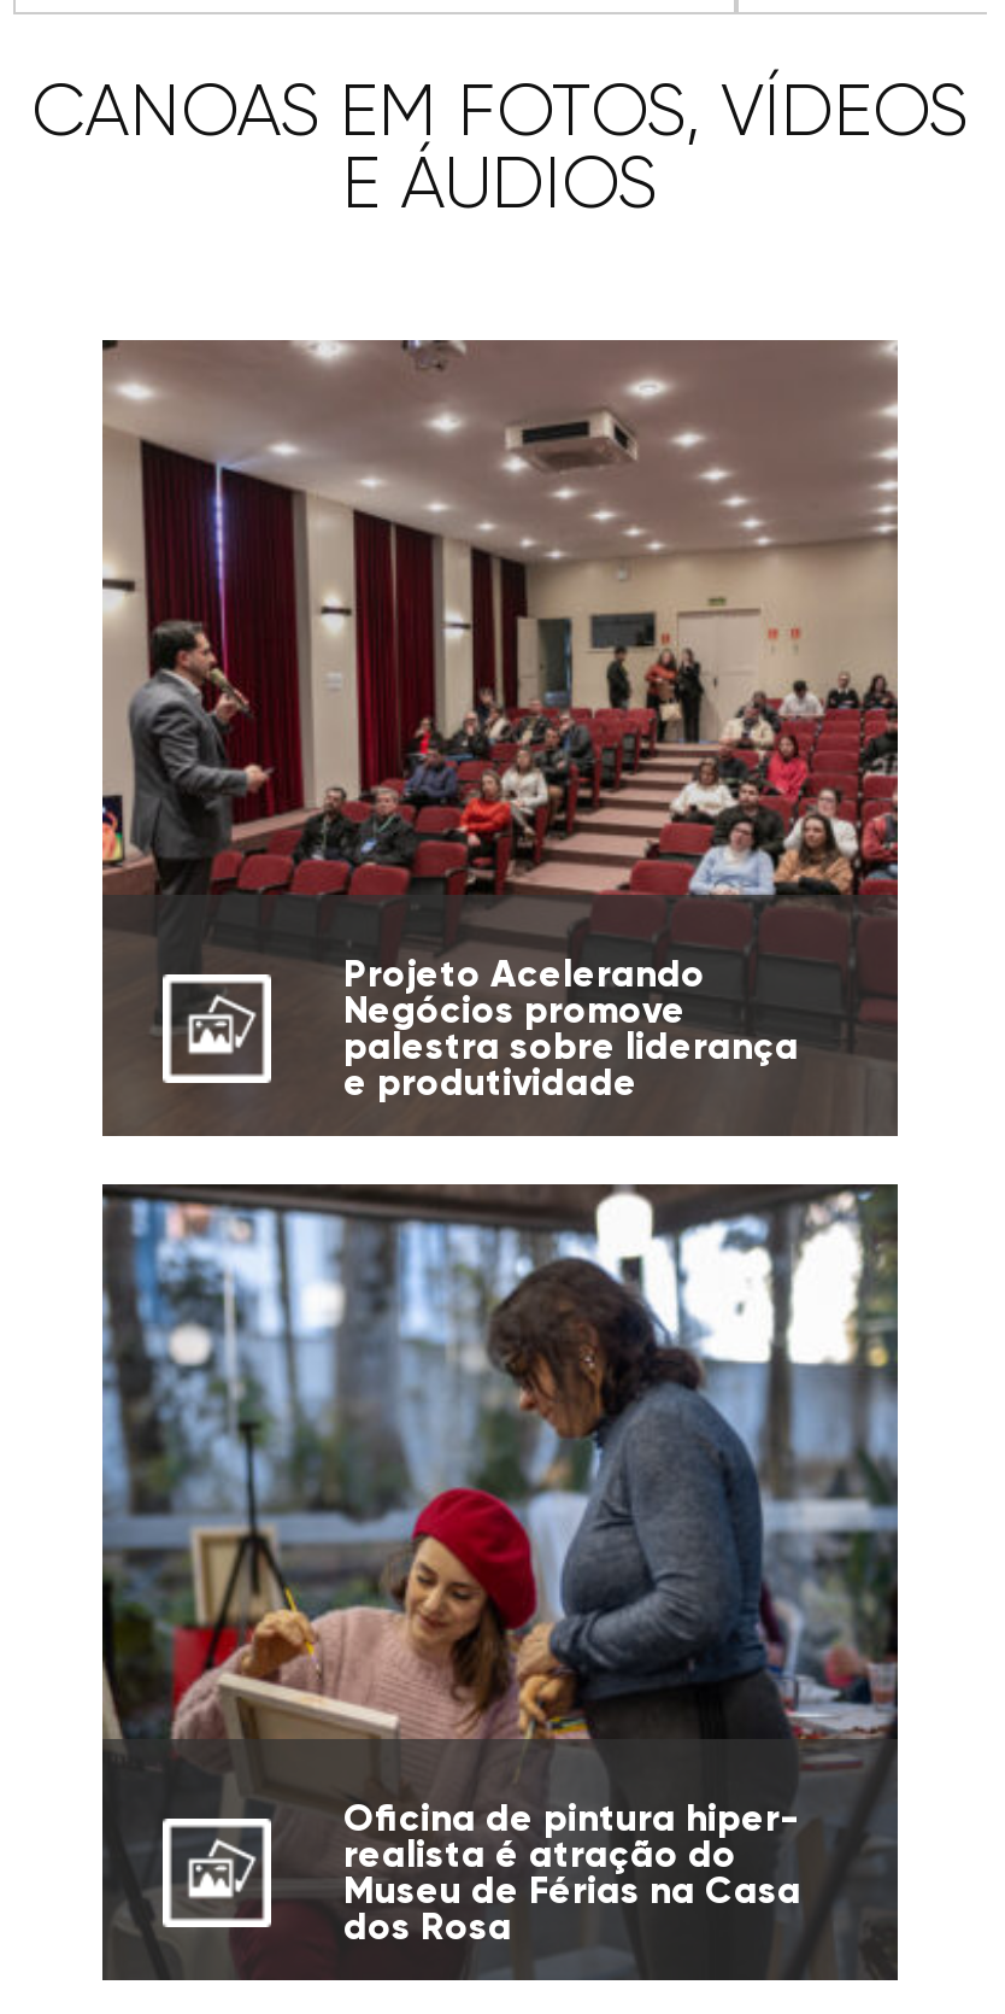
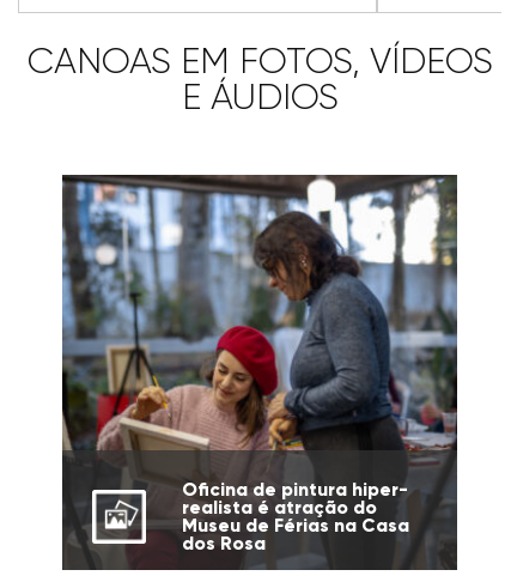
- [image]
- Projeto Acelerando
- Negócios promove
- palestra sobre liderança
- e produtividade
